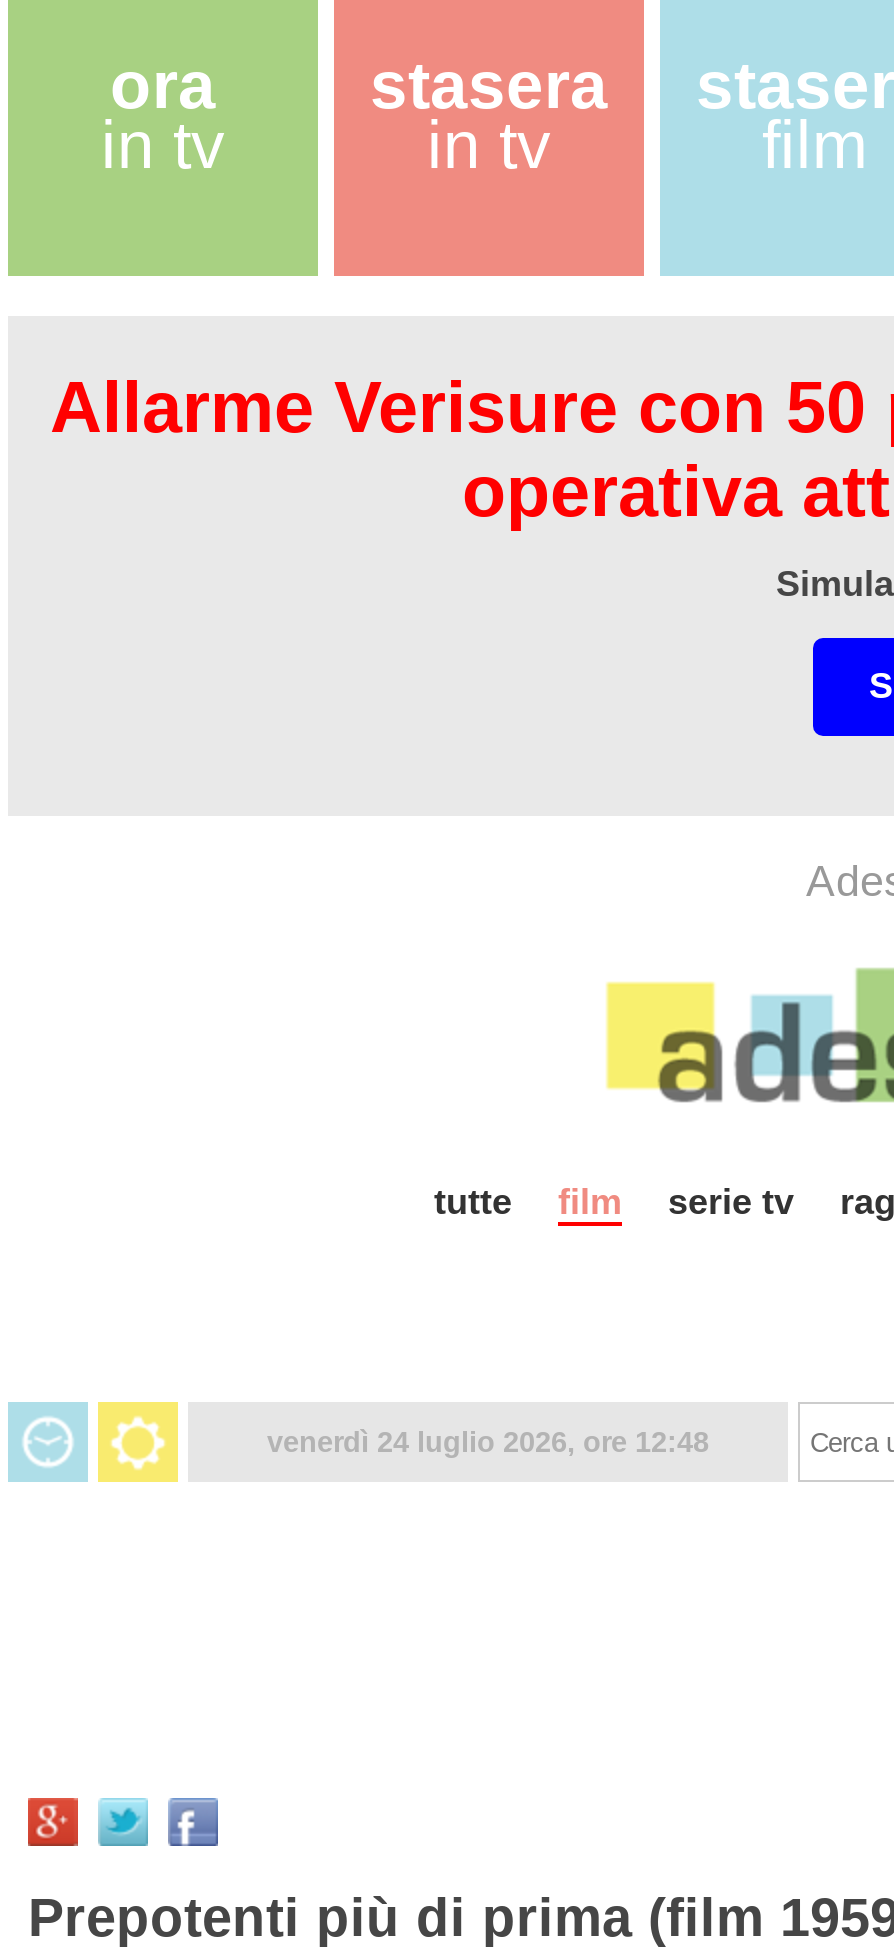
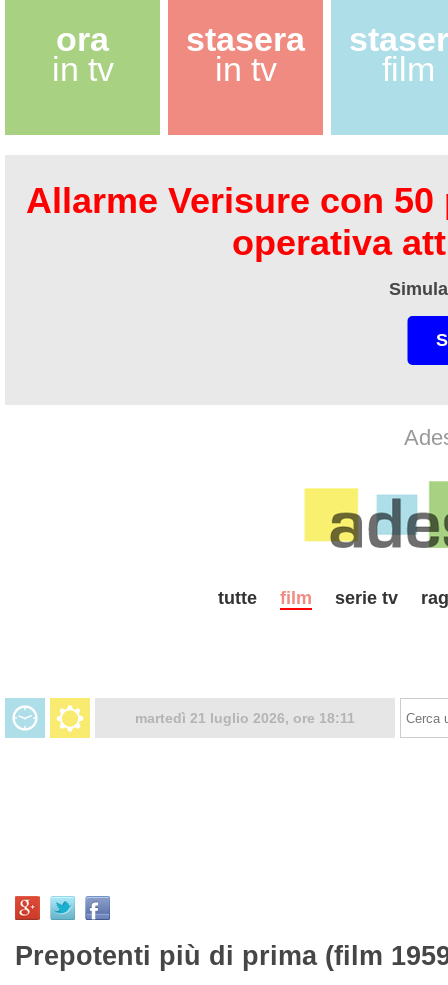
- venerdì 24 luglio 2026, ore 12:48
+ martedì 21 luglio 2026, ore 18:11
